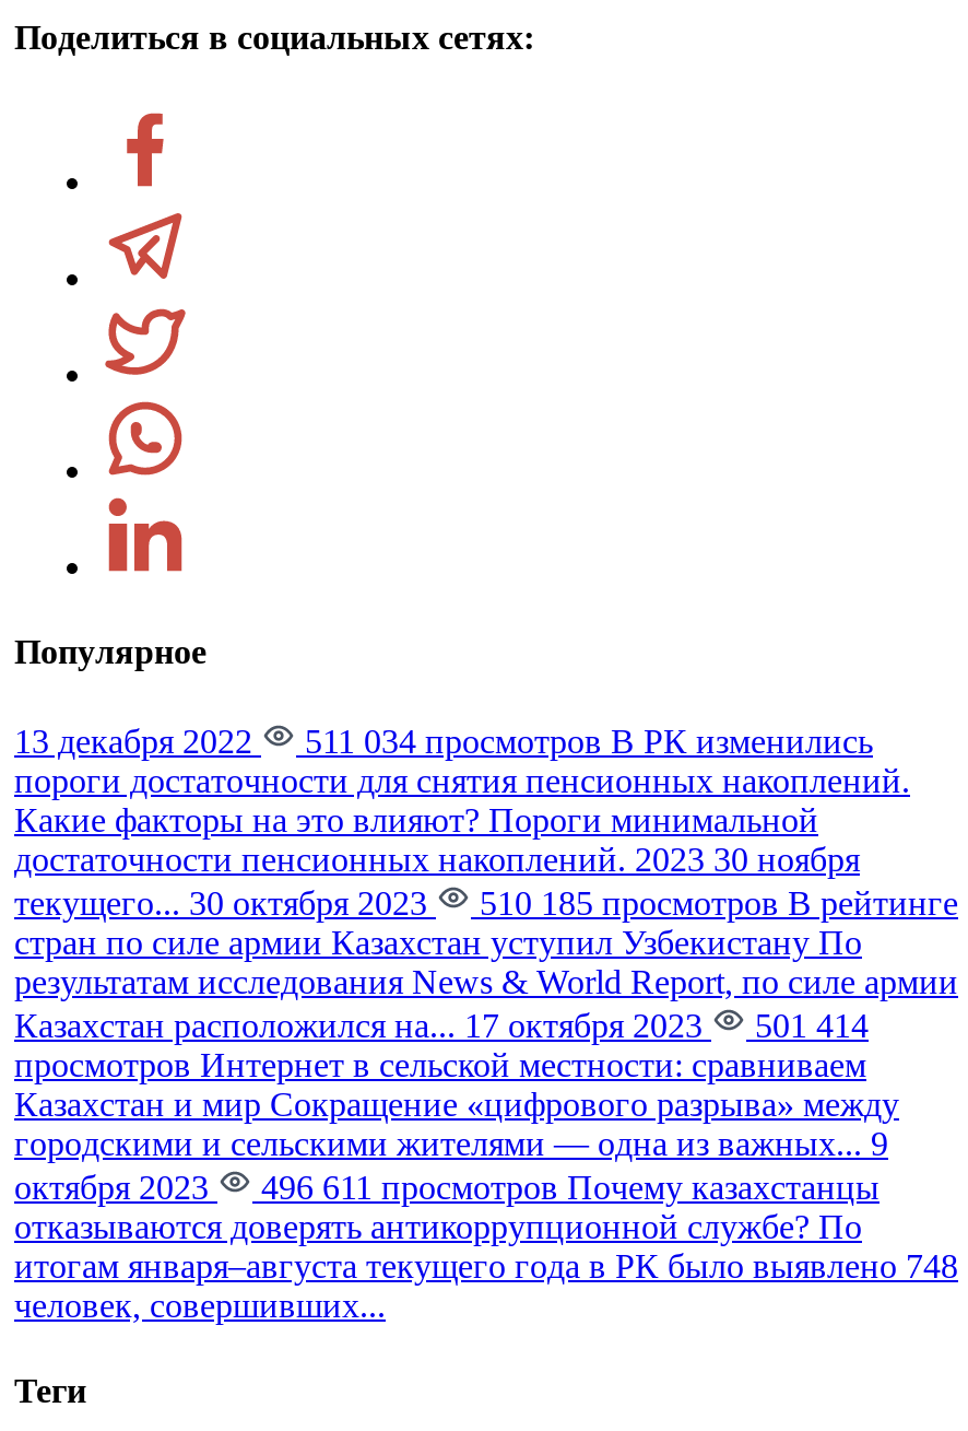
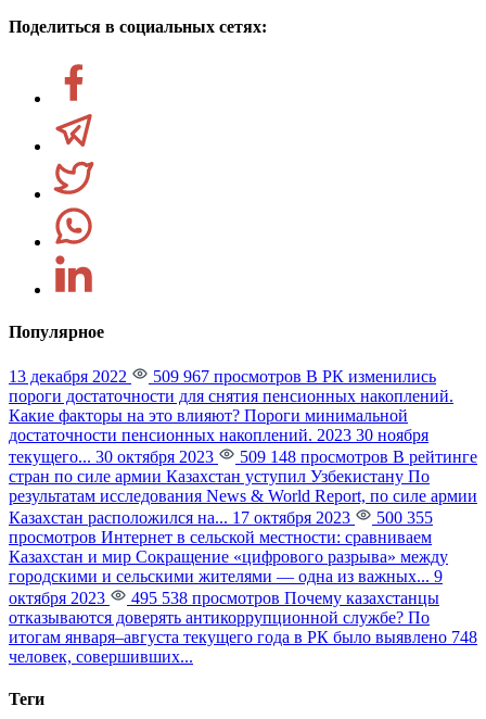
- 511 034 просмотров В РК изменились
+ 509 967 просмотров В РК изменились

- 510 185 просмотров В рейтинге
+ 509 148 просмотров В рейтинге

- Казахстан расположился на... 17 октября 2023 501 414
+ Казахстан расположился на... 17 октября 2023 500 355

- 496 611 просмотров Почему казахстанцы
+ 495 538 просмотров Почему казахстанцы
